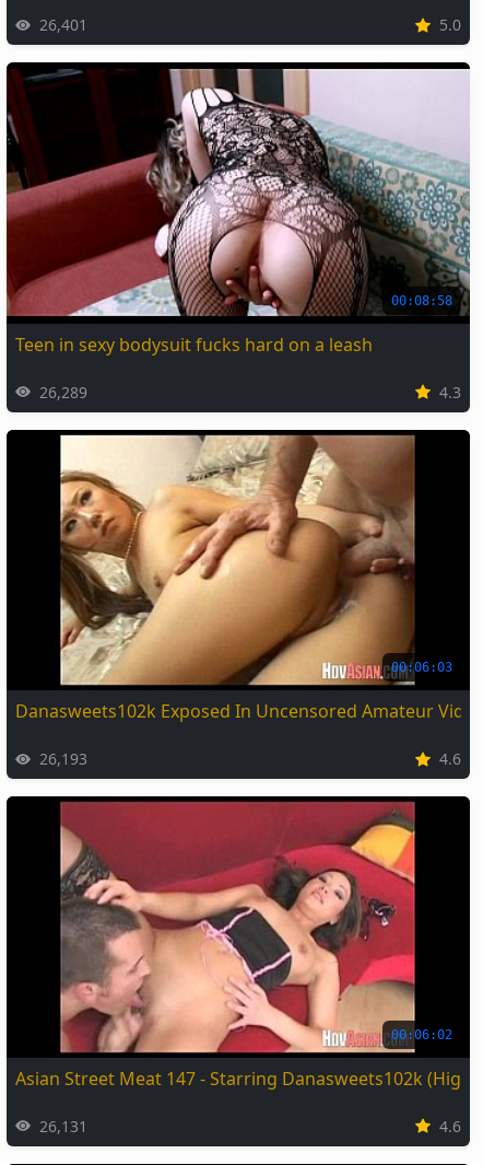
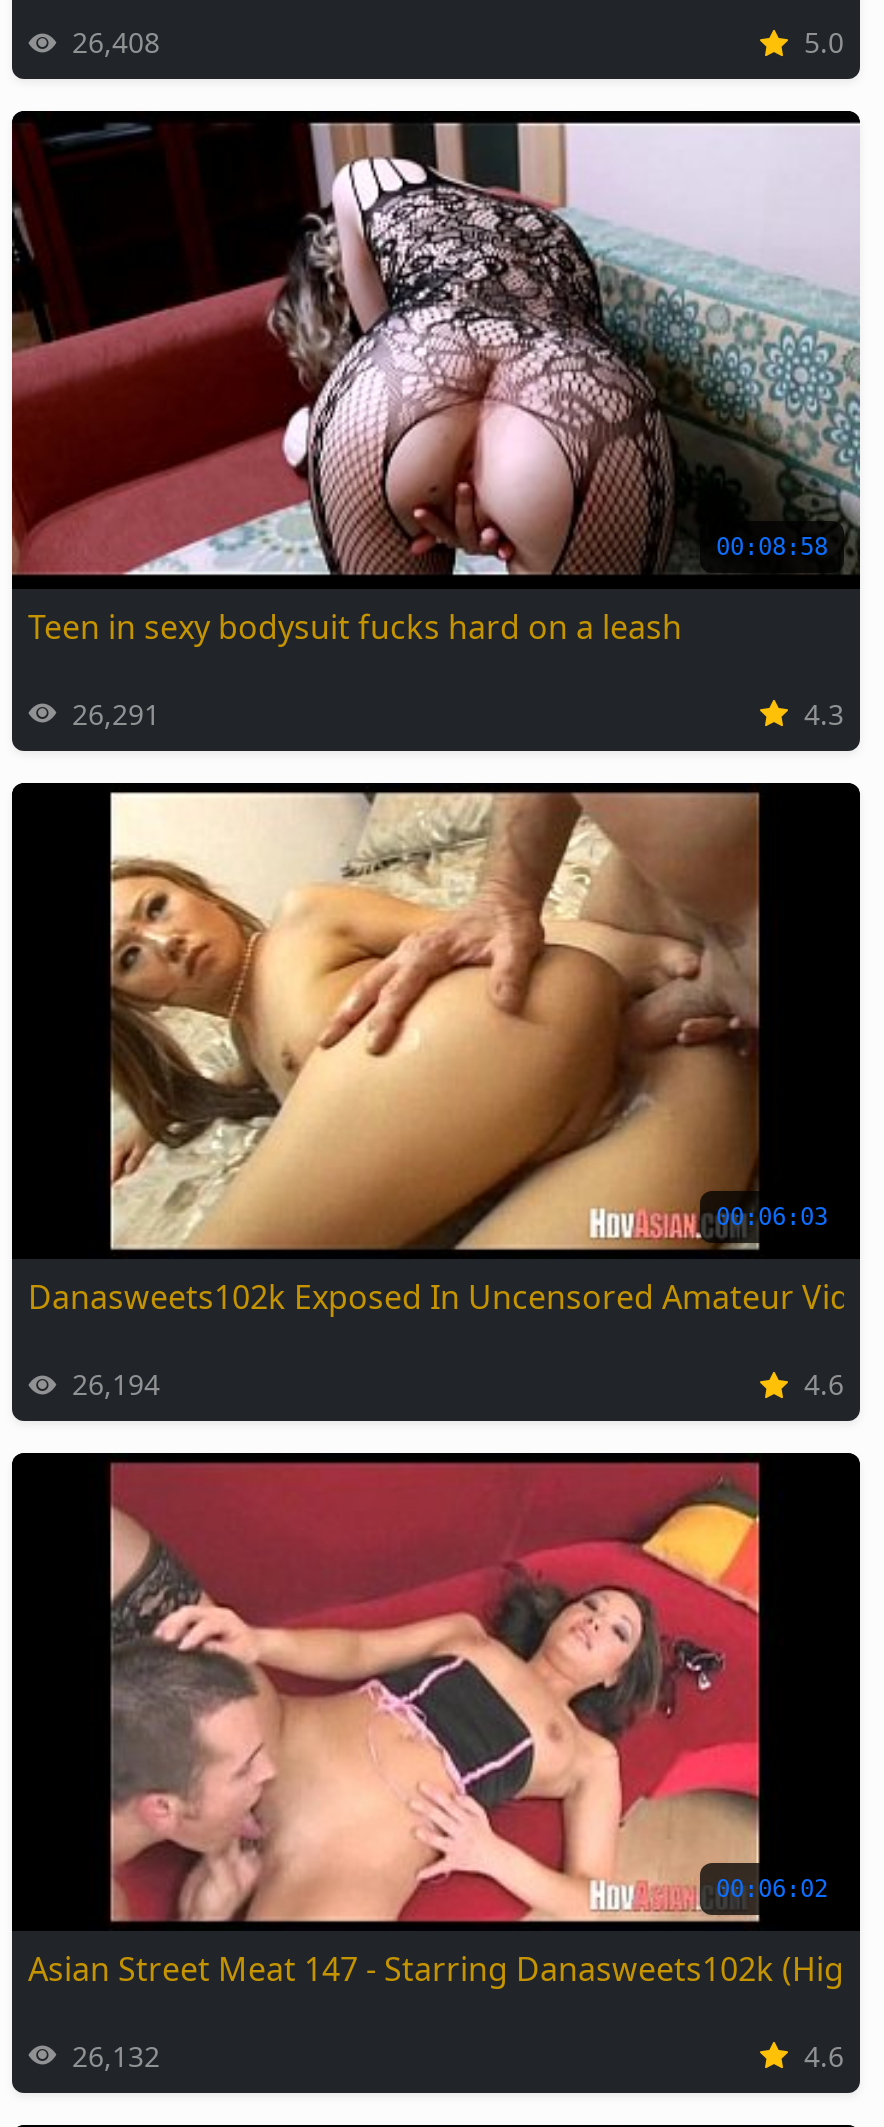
- 26,401
+ 26,408

- 26,289
+ 26,291

- 26,193
+ 26,194

- 26,131
+ 26,132
